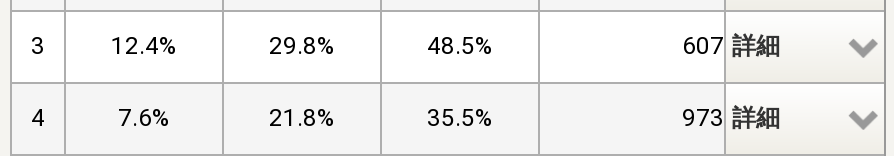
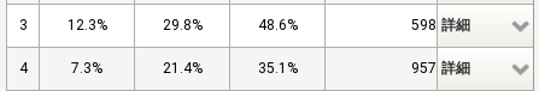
- 12.4%
+ 12.3%

- 48.5%
+ 48.6%

- 607 詳細
+ 598 詳細

- 7.6%
+ 7.3%

- 21.8%
+ 21.4%

- 35.5%
+ 35.1%

- 973 詳細
+ 957 詳細
